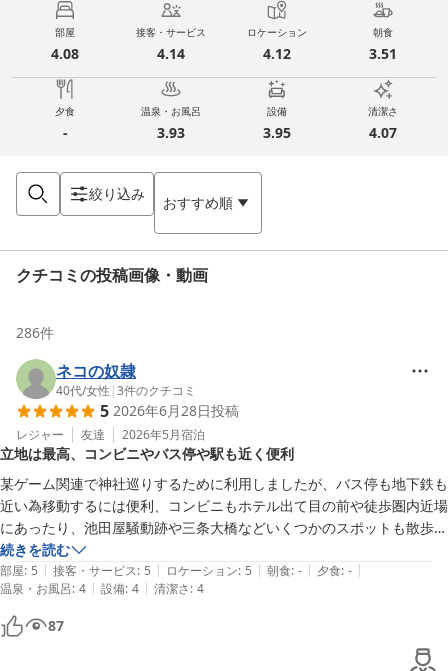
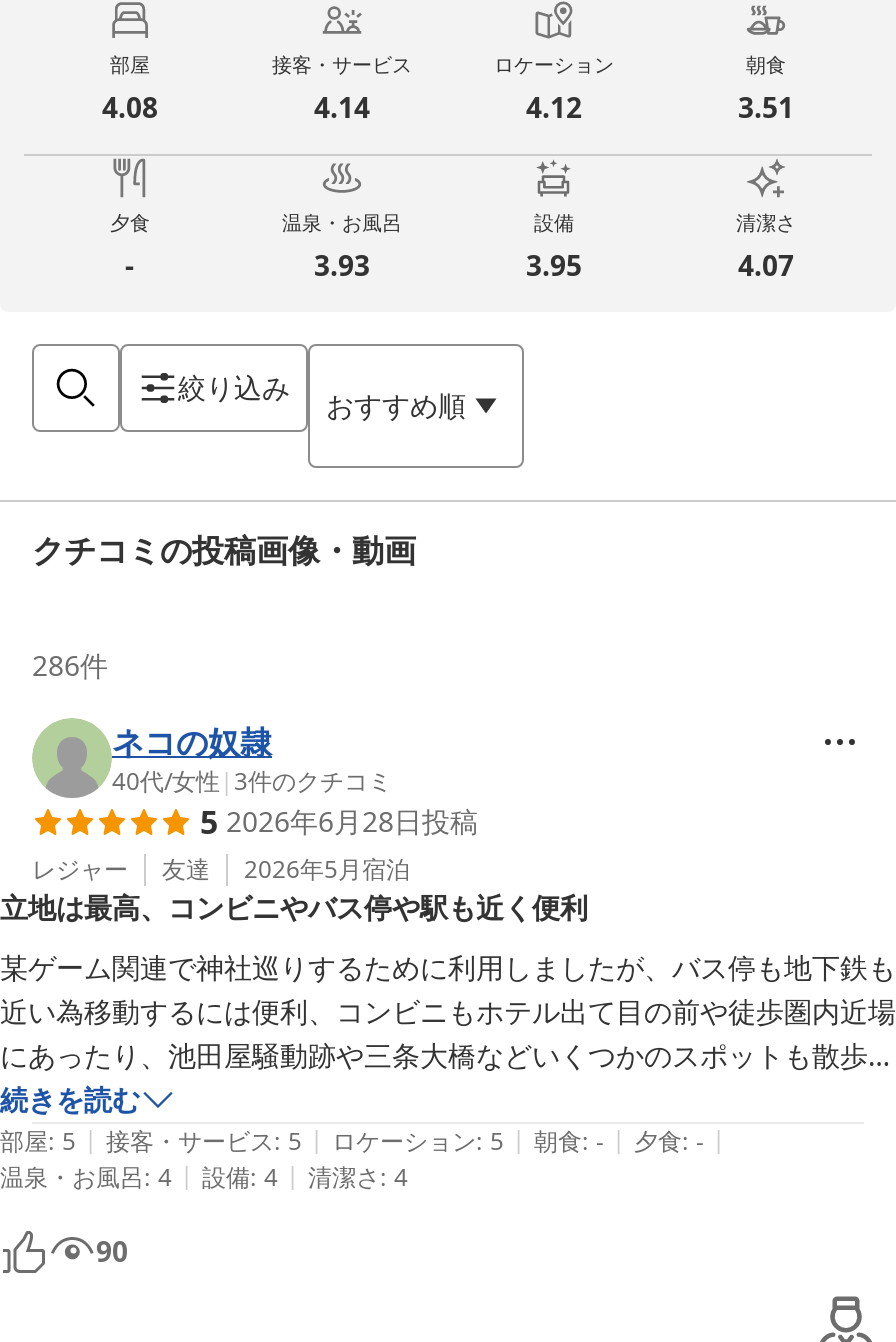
- 87
+ 90
